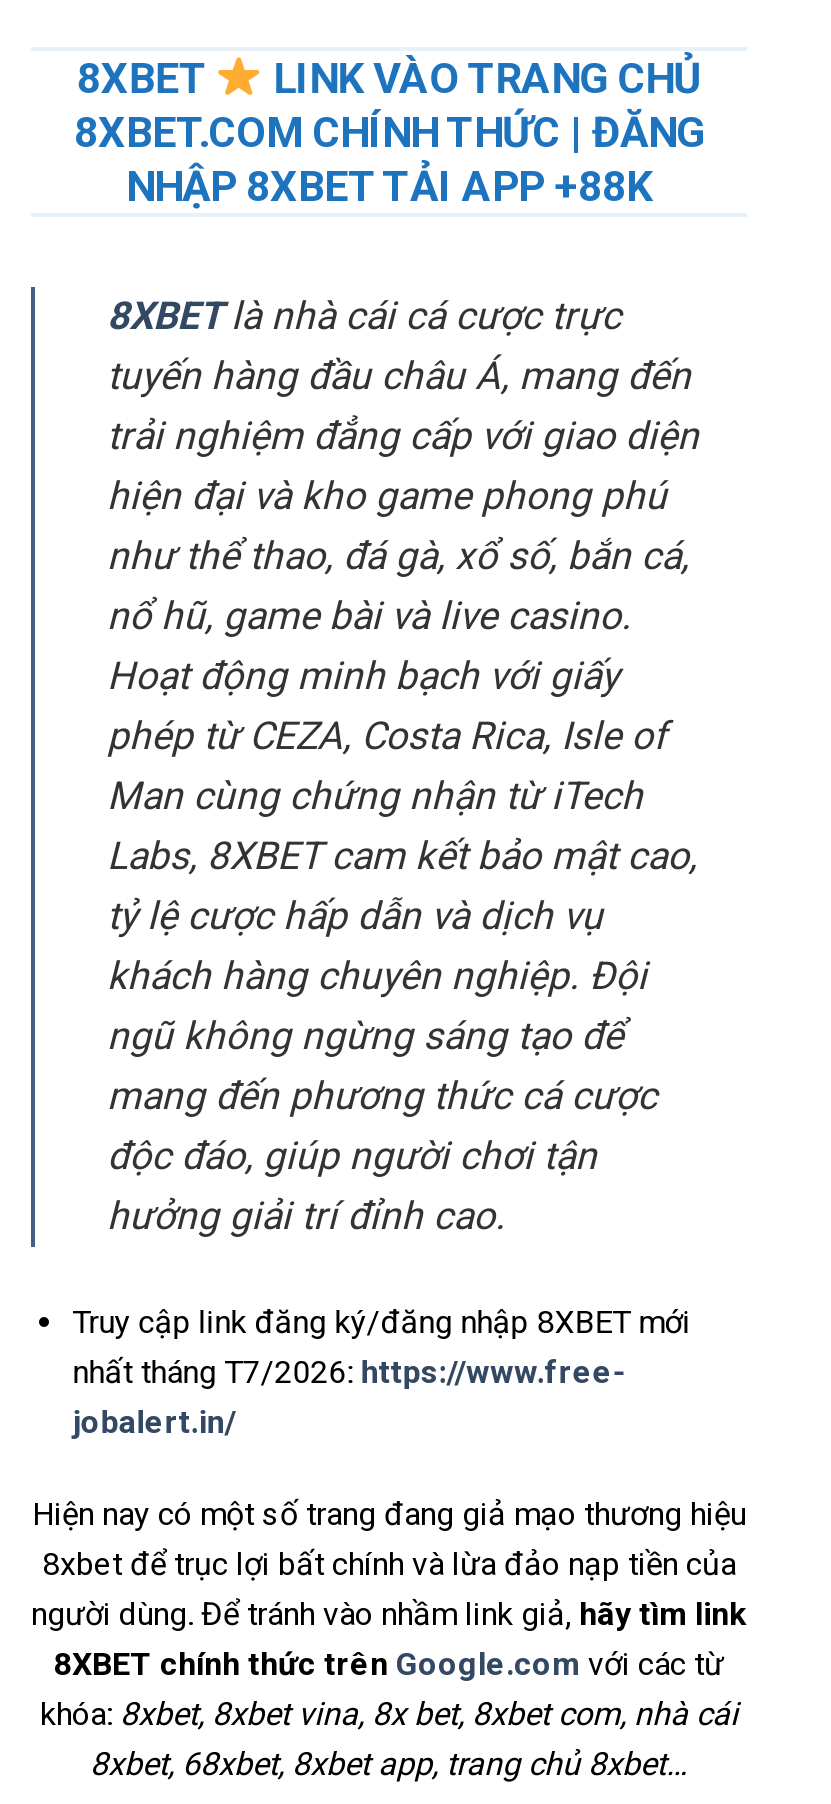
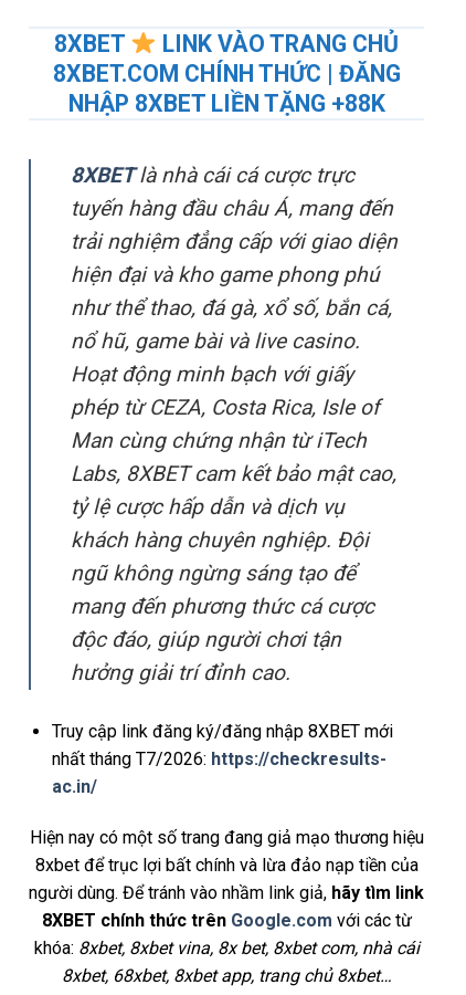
- NHẬP 8XBET TẢI APP +88K
+ NHẬP 8XBET LIỀN TẶNG +88K

- nhất tháng T7/2026: https://www.free-
- jobalert.in/
+ nhất tháng T7/2026: https://checkresults-
+ ac.in/
